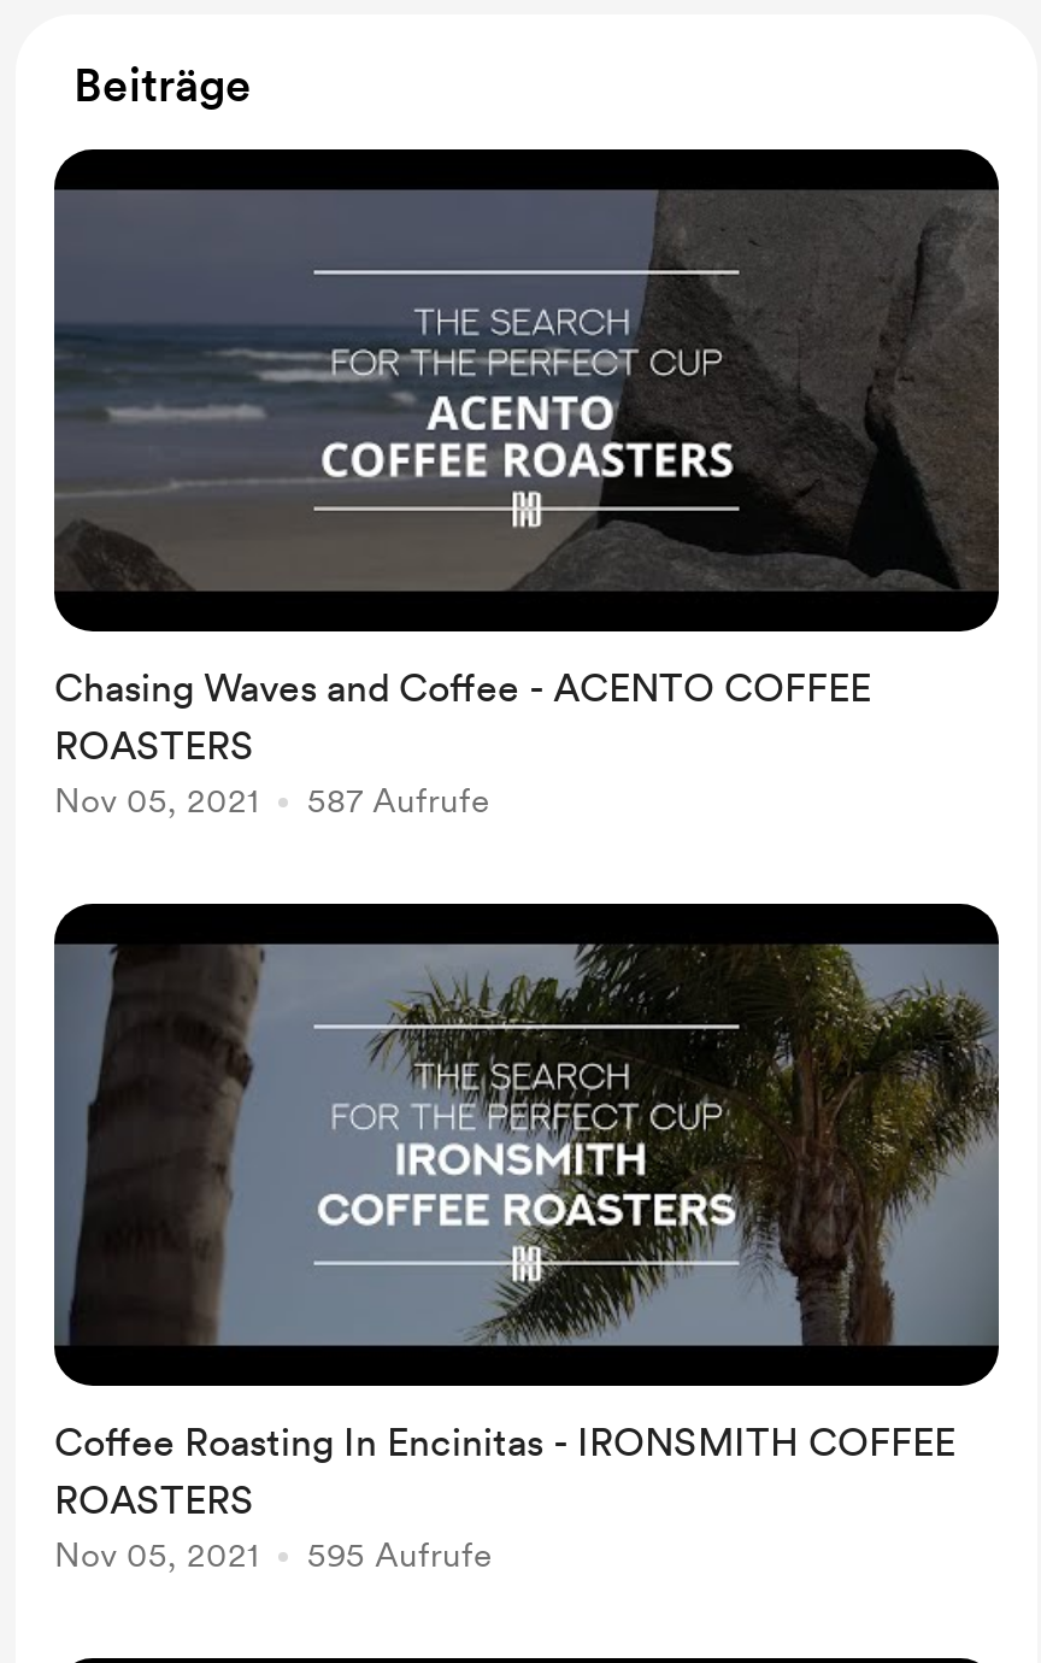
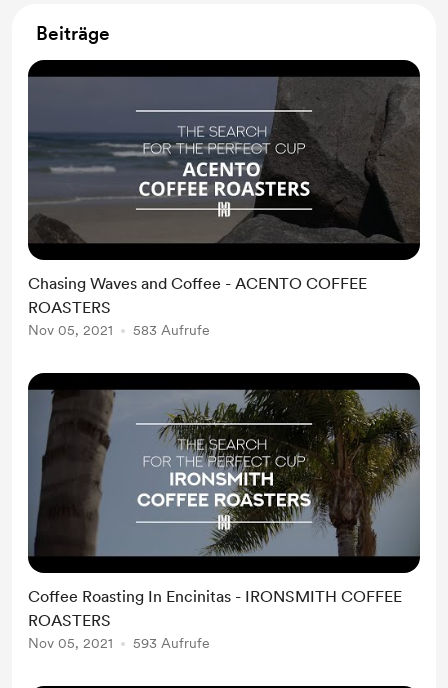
- Nov 05, 2021 587 Aufrufe
+ Nov 05, 2021 583 Aufrufe

- Nov 05, 2021 595 Aufrufe
+ Nov 05, 2021 593 Aufrufe
